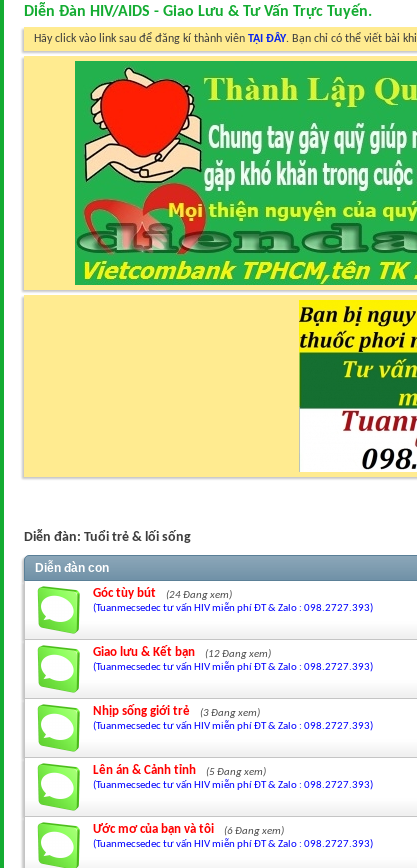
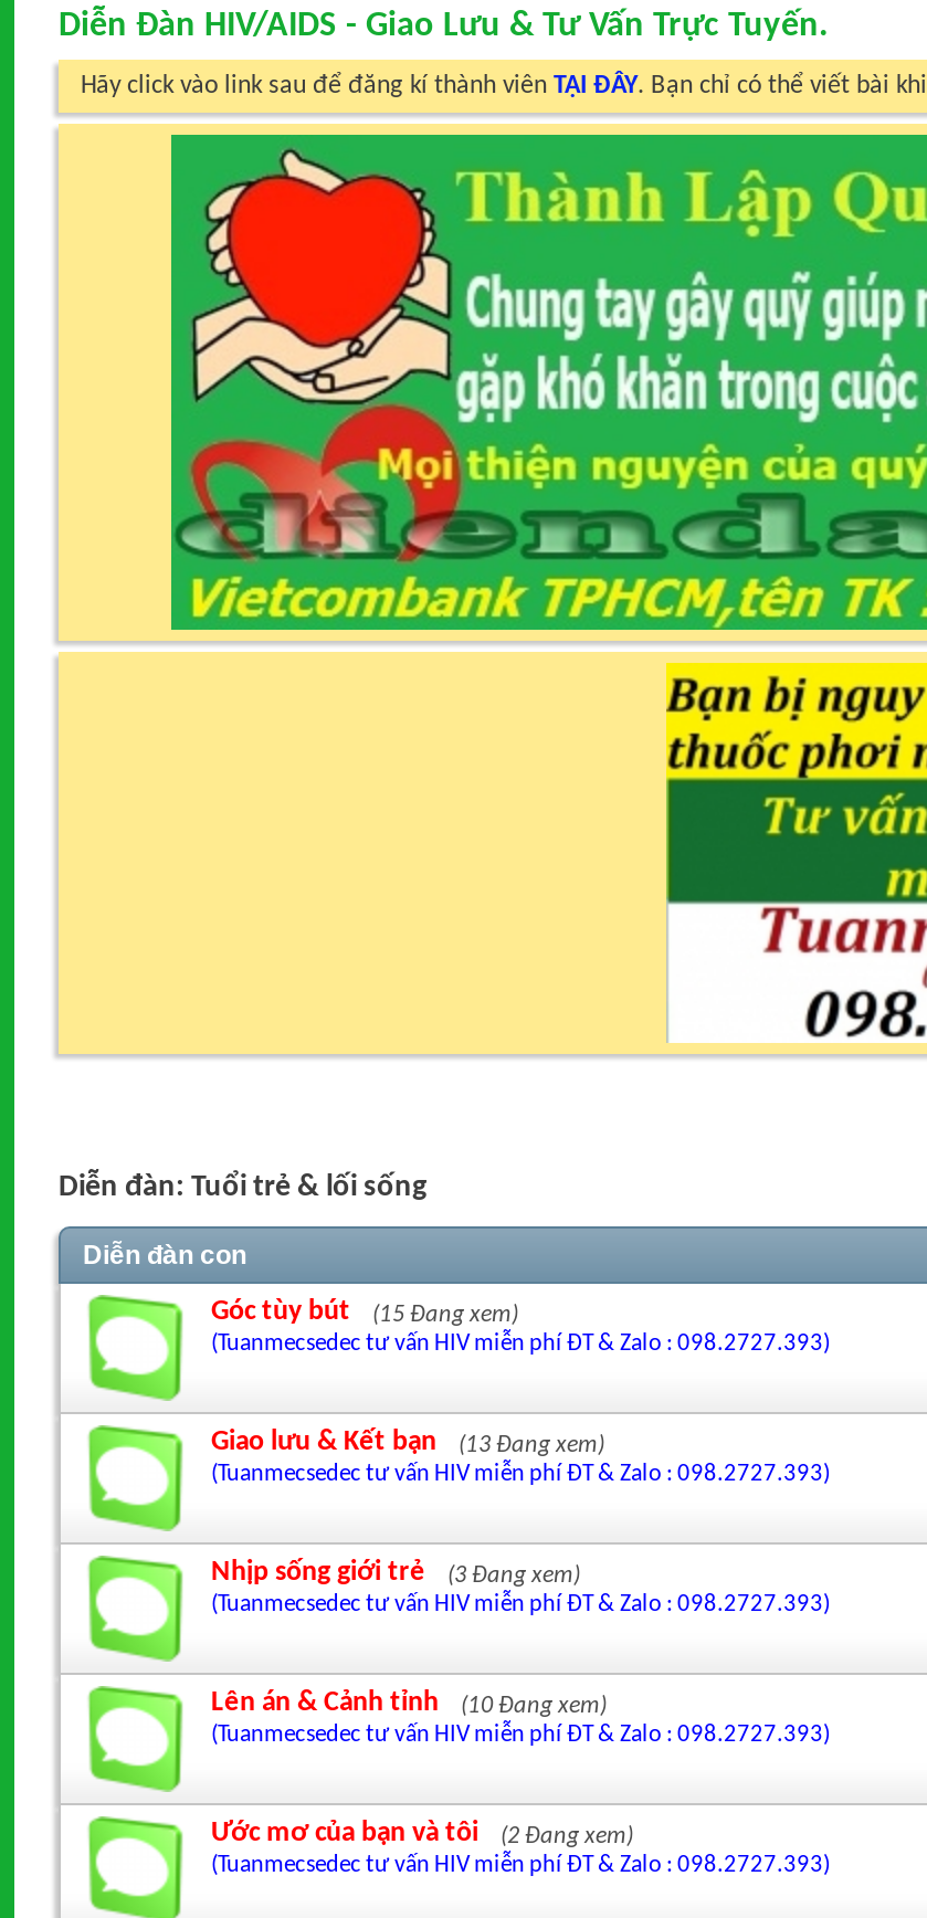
- Góc tùy bút (24 Đang xem)
+ Góc tùy bút (15 Đang xem)

- Giao lưu & Kết bạn (12 Đang xem)
+ Giao lưu & Kết bạn (13 Đang xem)

- Lên án & Cảnh tỉnh (5 Đang xem)
+ Lên án & Cảnh tỉnh (10 Đang xem)

- Ước mơ của bạn và tôi (6 Đang xem)
+ Ước mơ của bạn và tôi (2 Đang xem)
